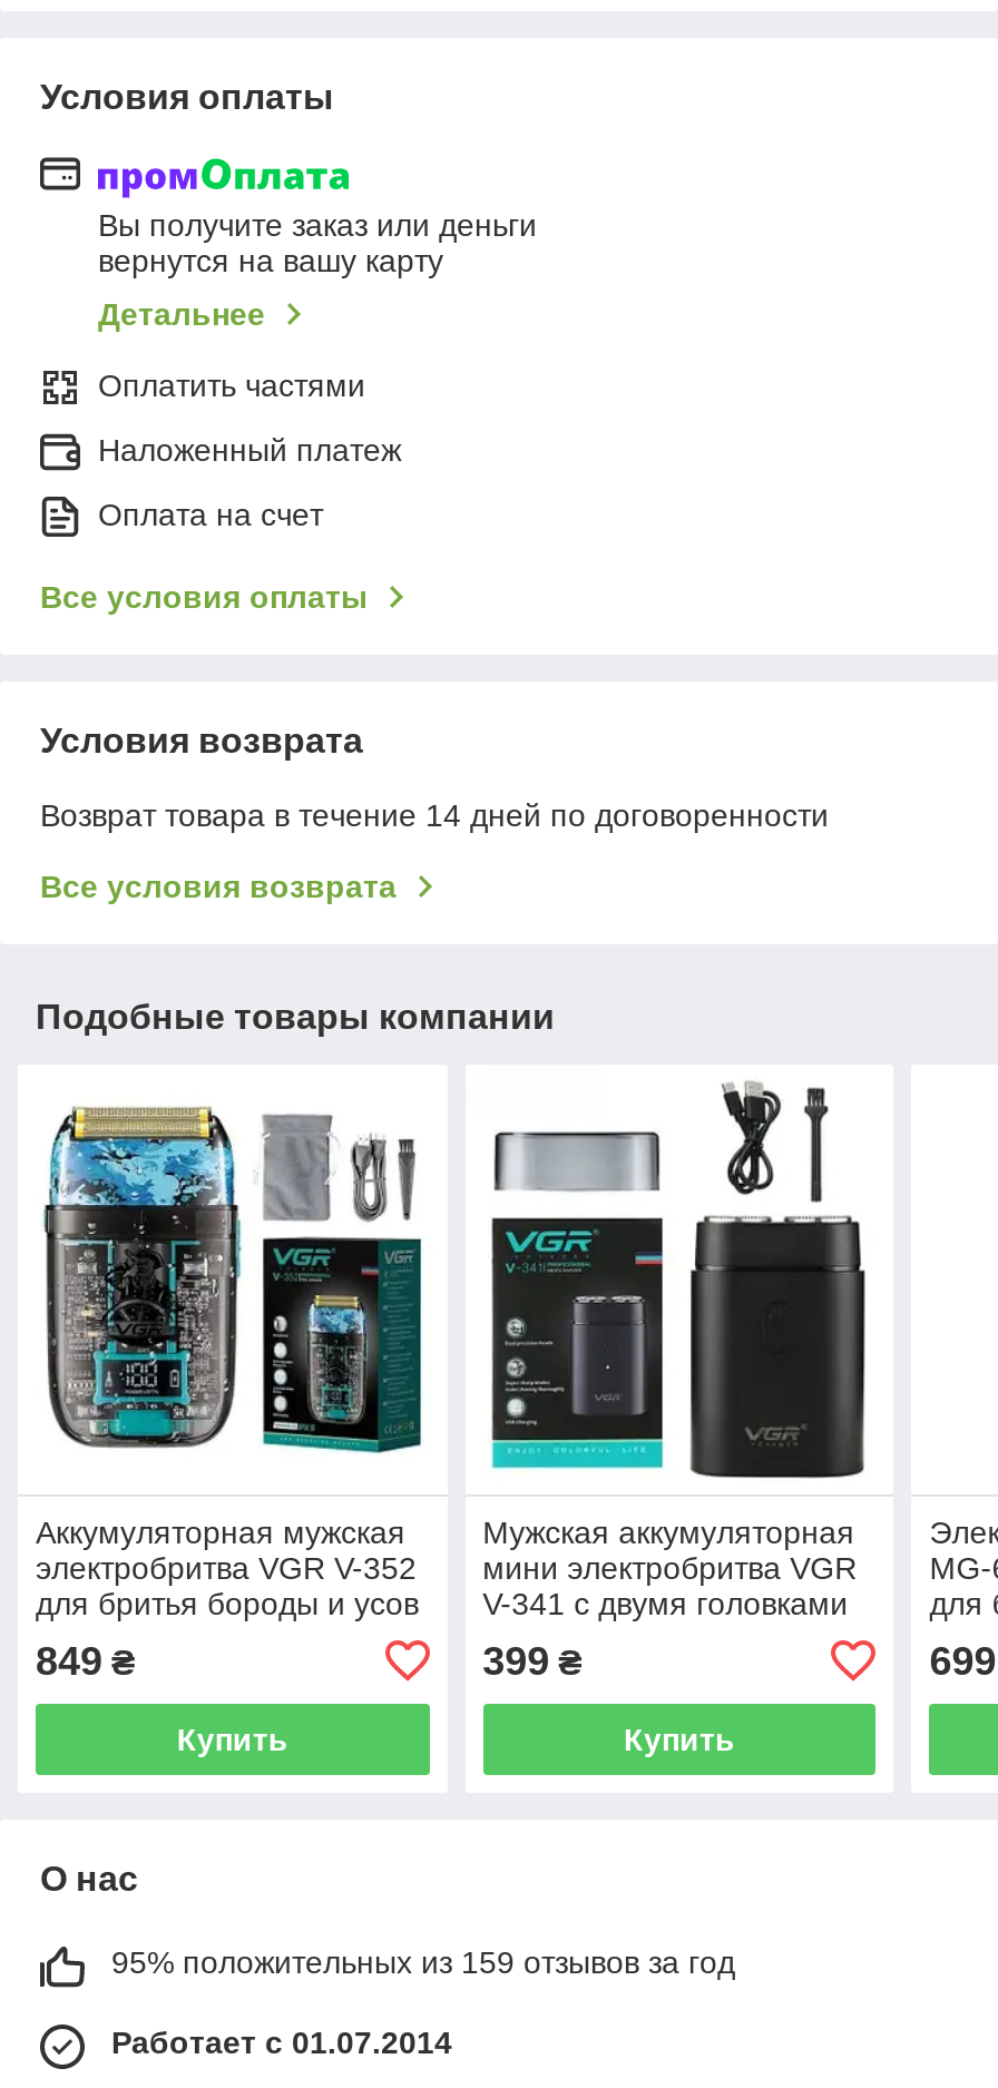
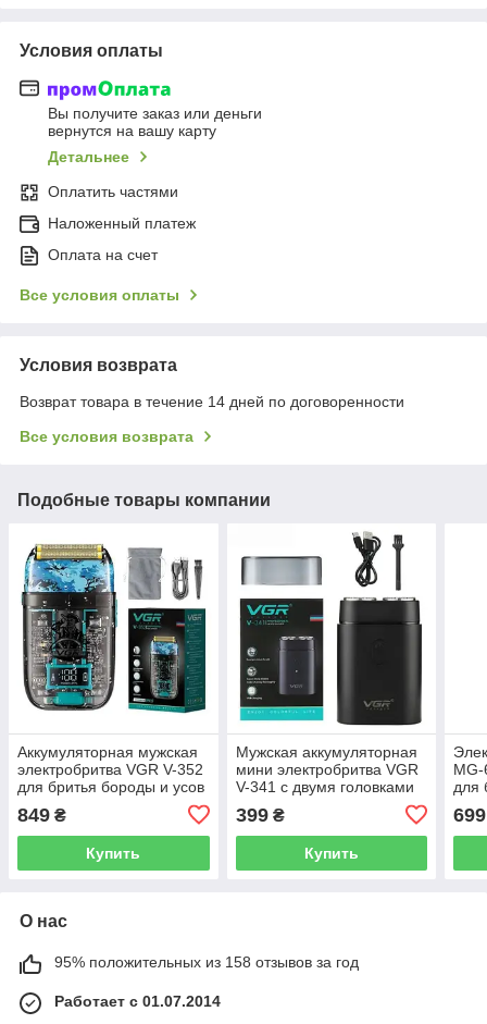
- 95% положительных из 159 отзывов за год
+ 95% положительных из 158 отзывов за год
